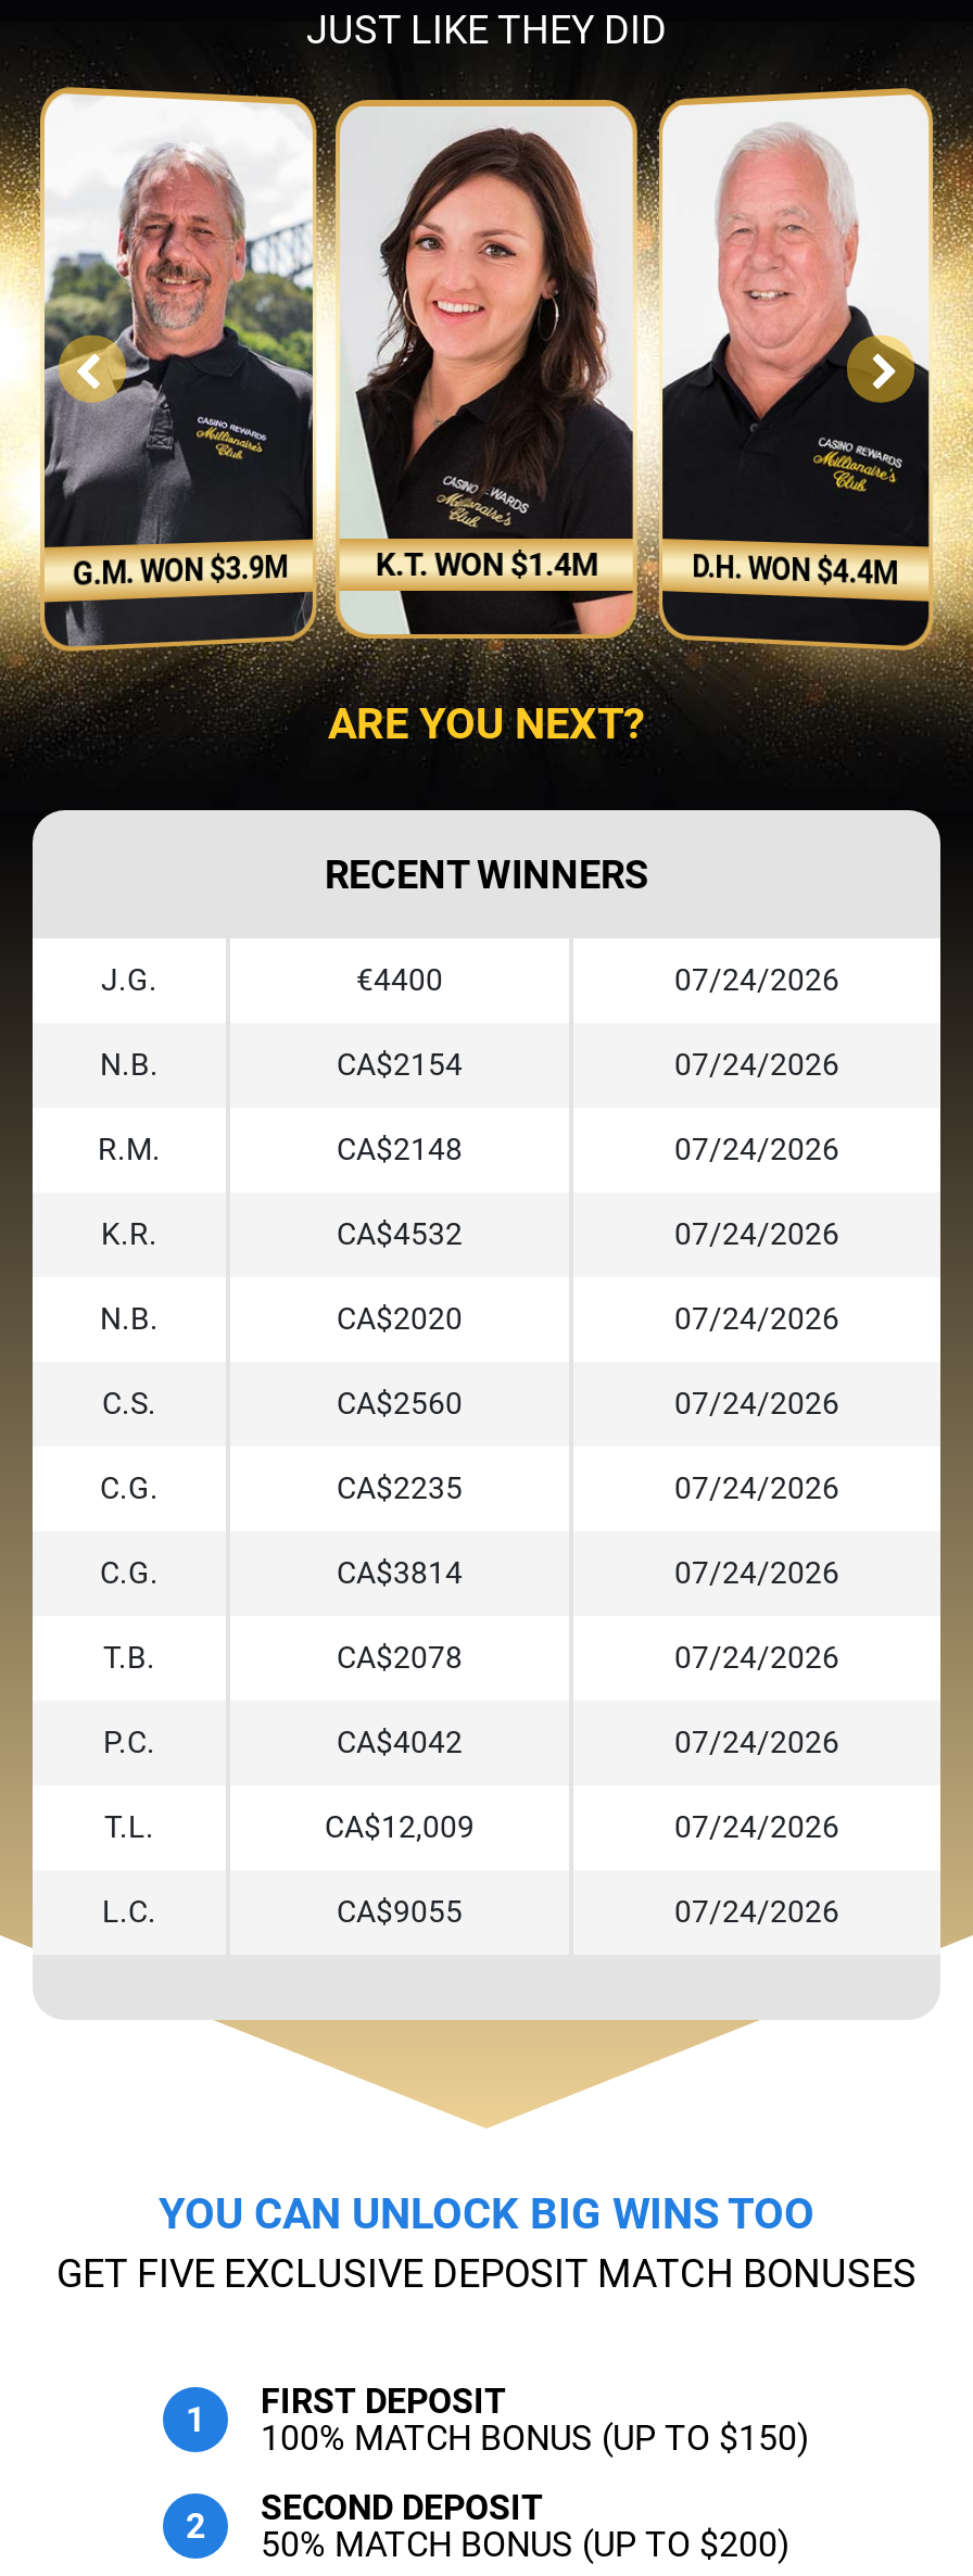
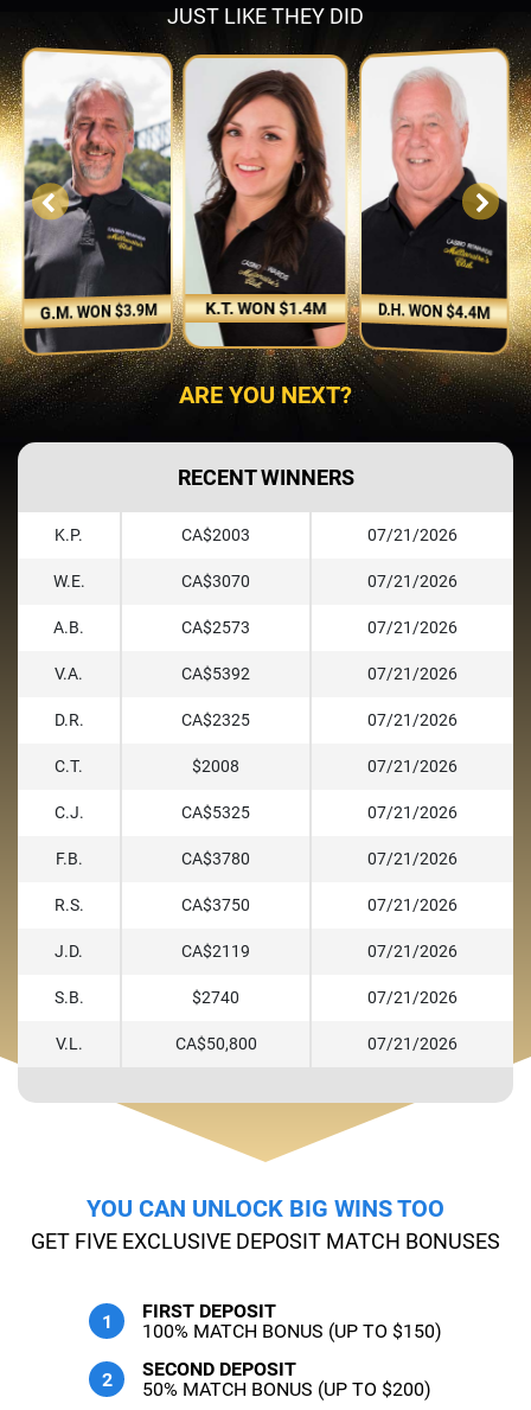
- J.G.
- €4400
- 07/24/2026
+ K.P.
+ CA$2003
+ 07/21/2026

- N.B.
- CA$2154
- 07/24/2026
+ W.E.
+ CA$3070
+ 07/21/2026

- R.M.
- CA$2148
- 07/24/2026
+ A.B.
+ CA$2573
+ 07/21/2026

- K.R.
- CA$4532
- 07/24/2026
+ V.A.
+ CA$5392
+ 07/21/2026

- N.B.
- CA$2020
- 07/24/2026
+ D.R.
+ CA$2325
+ 07/21/2026

- C.S.
- CA$2560
- 07/24/2026
+ C.T.
+ $2008
+ 07/21/2026

- C.G.
- CA$2235
- 07/24/2026
+ C.J.
+ CA$5325
+ 07/21/2026

- C.G.
- CA$3814
- 07/24/2026
+ F.B.
+ CA$3780
+ 07/21/2026

- T.B.
- CA$2078
- 07/24/2026
+ R.S.
+ CA$3750
+ 07/21/2026

- P.C.
- CA$4042
- 07/24/2026
+ J.D.
+ CA$2119
+ 07/21/2026

- T.L.
- CA$12,009
- 07/24/2026
+ S.B.
+ $2740
+ 07/21/2026

- L.C.
- CA$9055
- 07/24/2026
+ V.L.
+ CA$50,800
+ 07/21/2026
